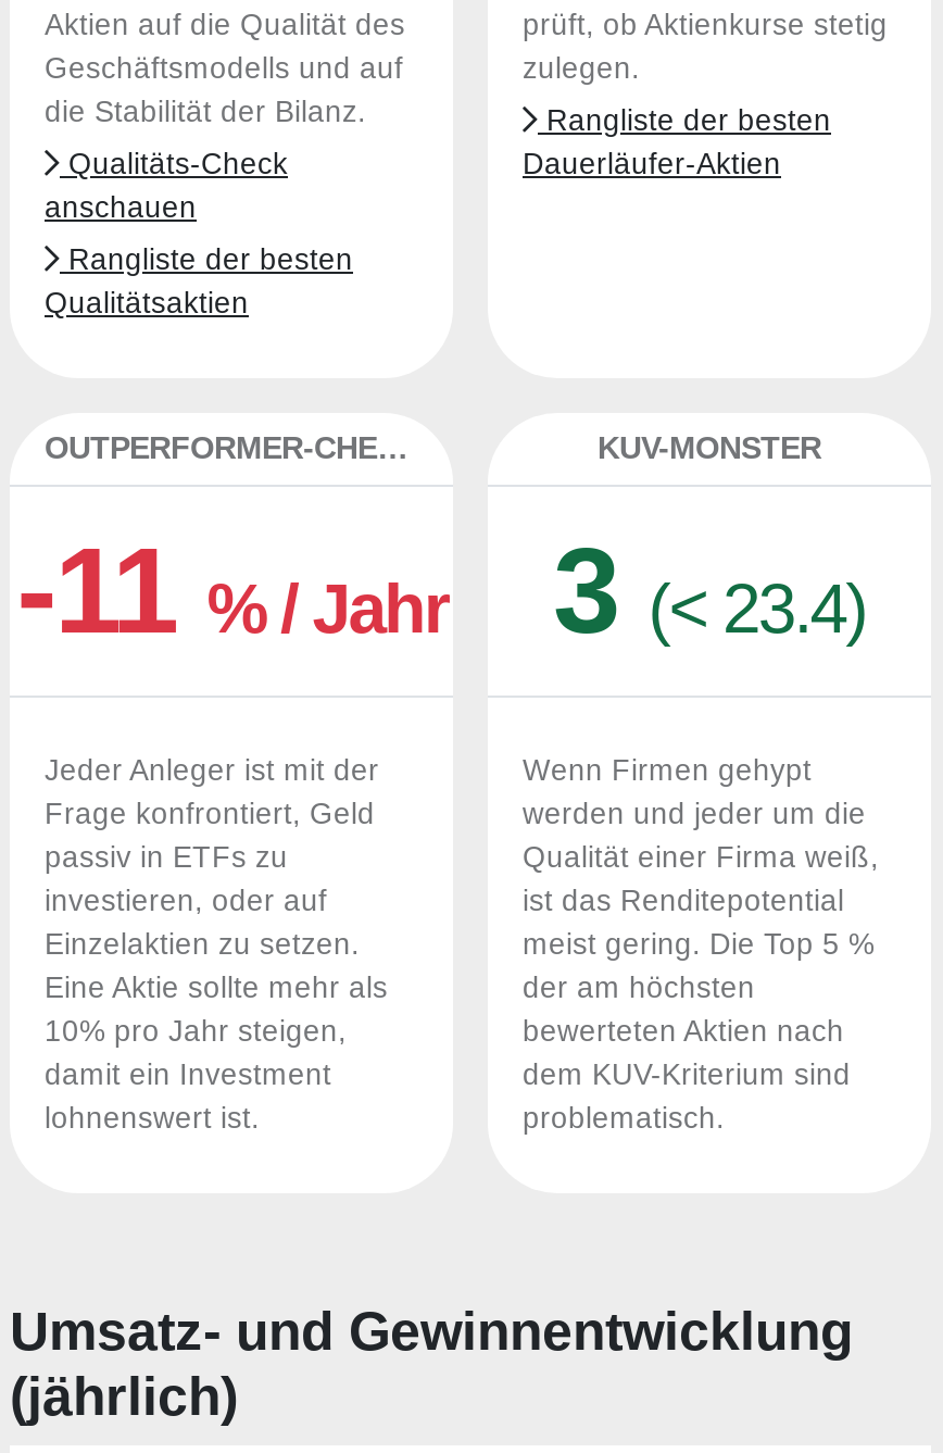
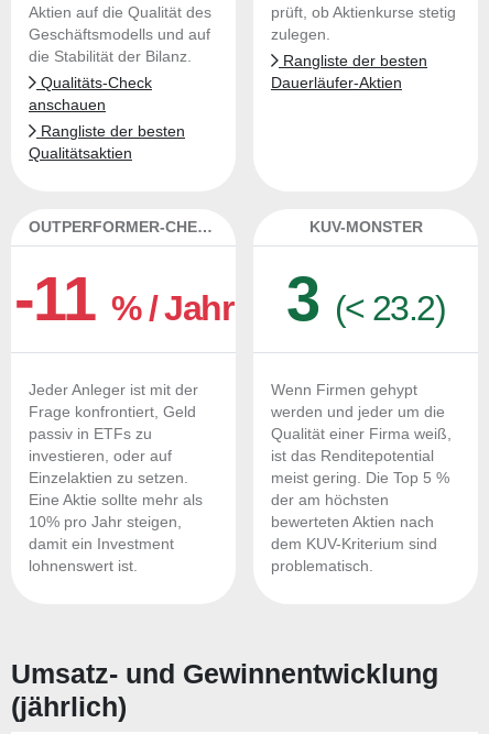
- -11% / Jahr 3 (< 23.4)
+ -11% / Jahr 3 (< 23.2)
